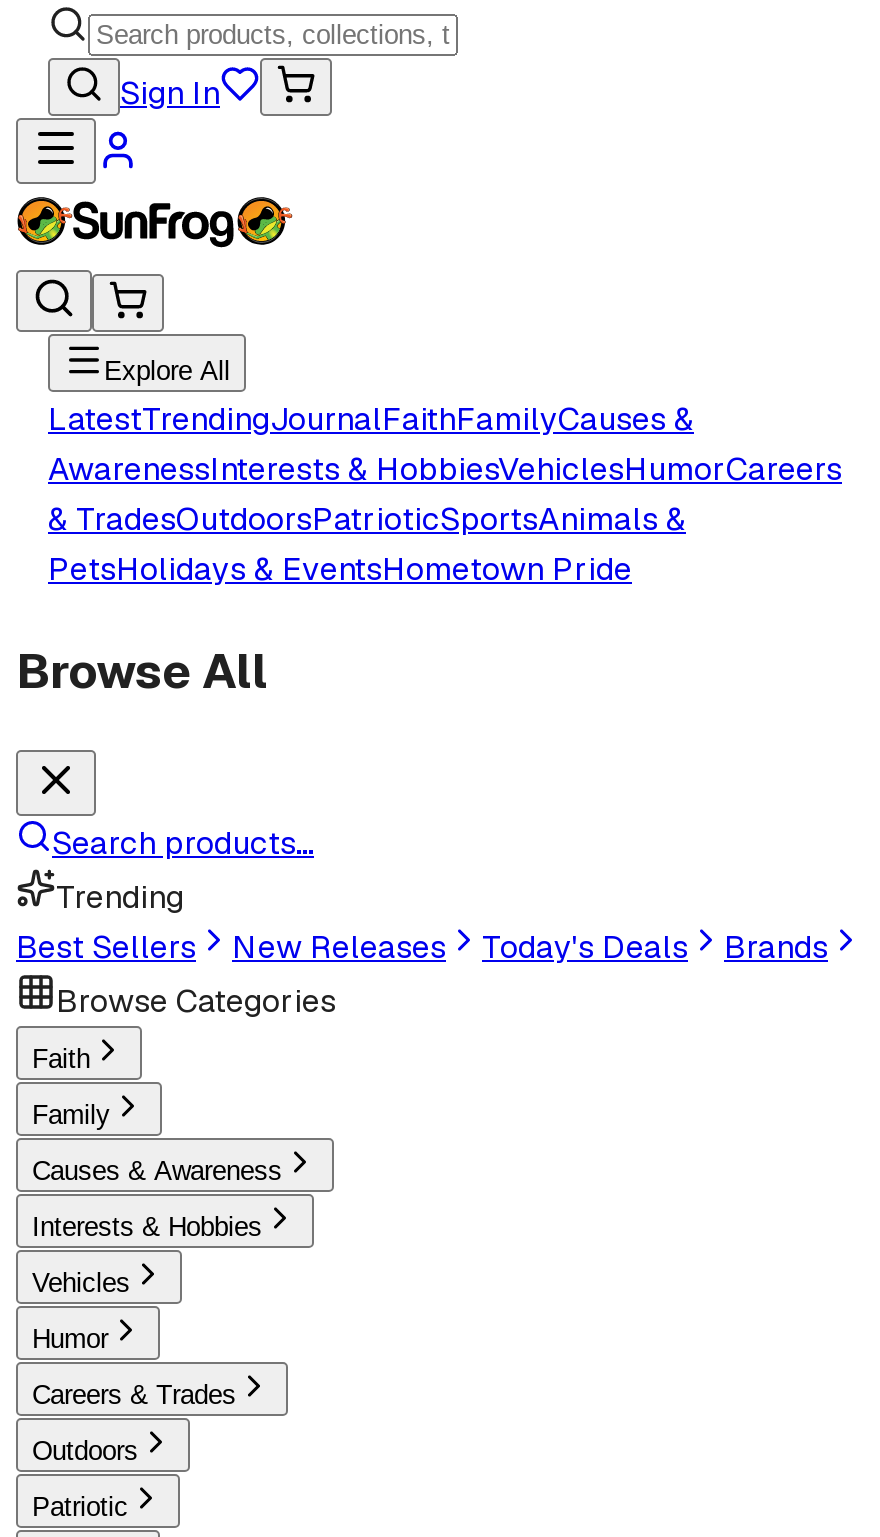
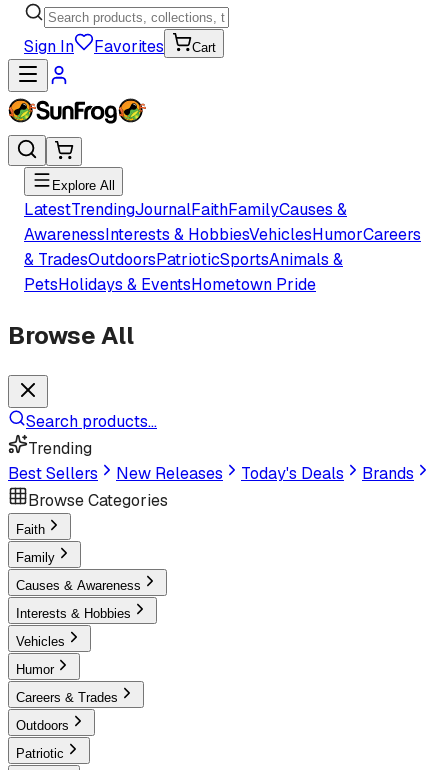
+ Favorites
+ Cart
